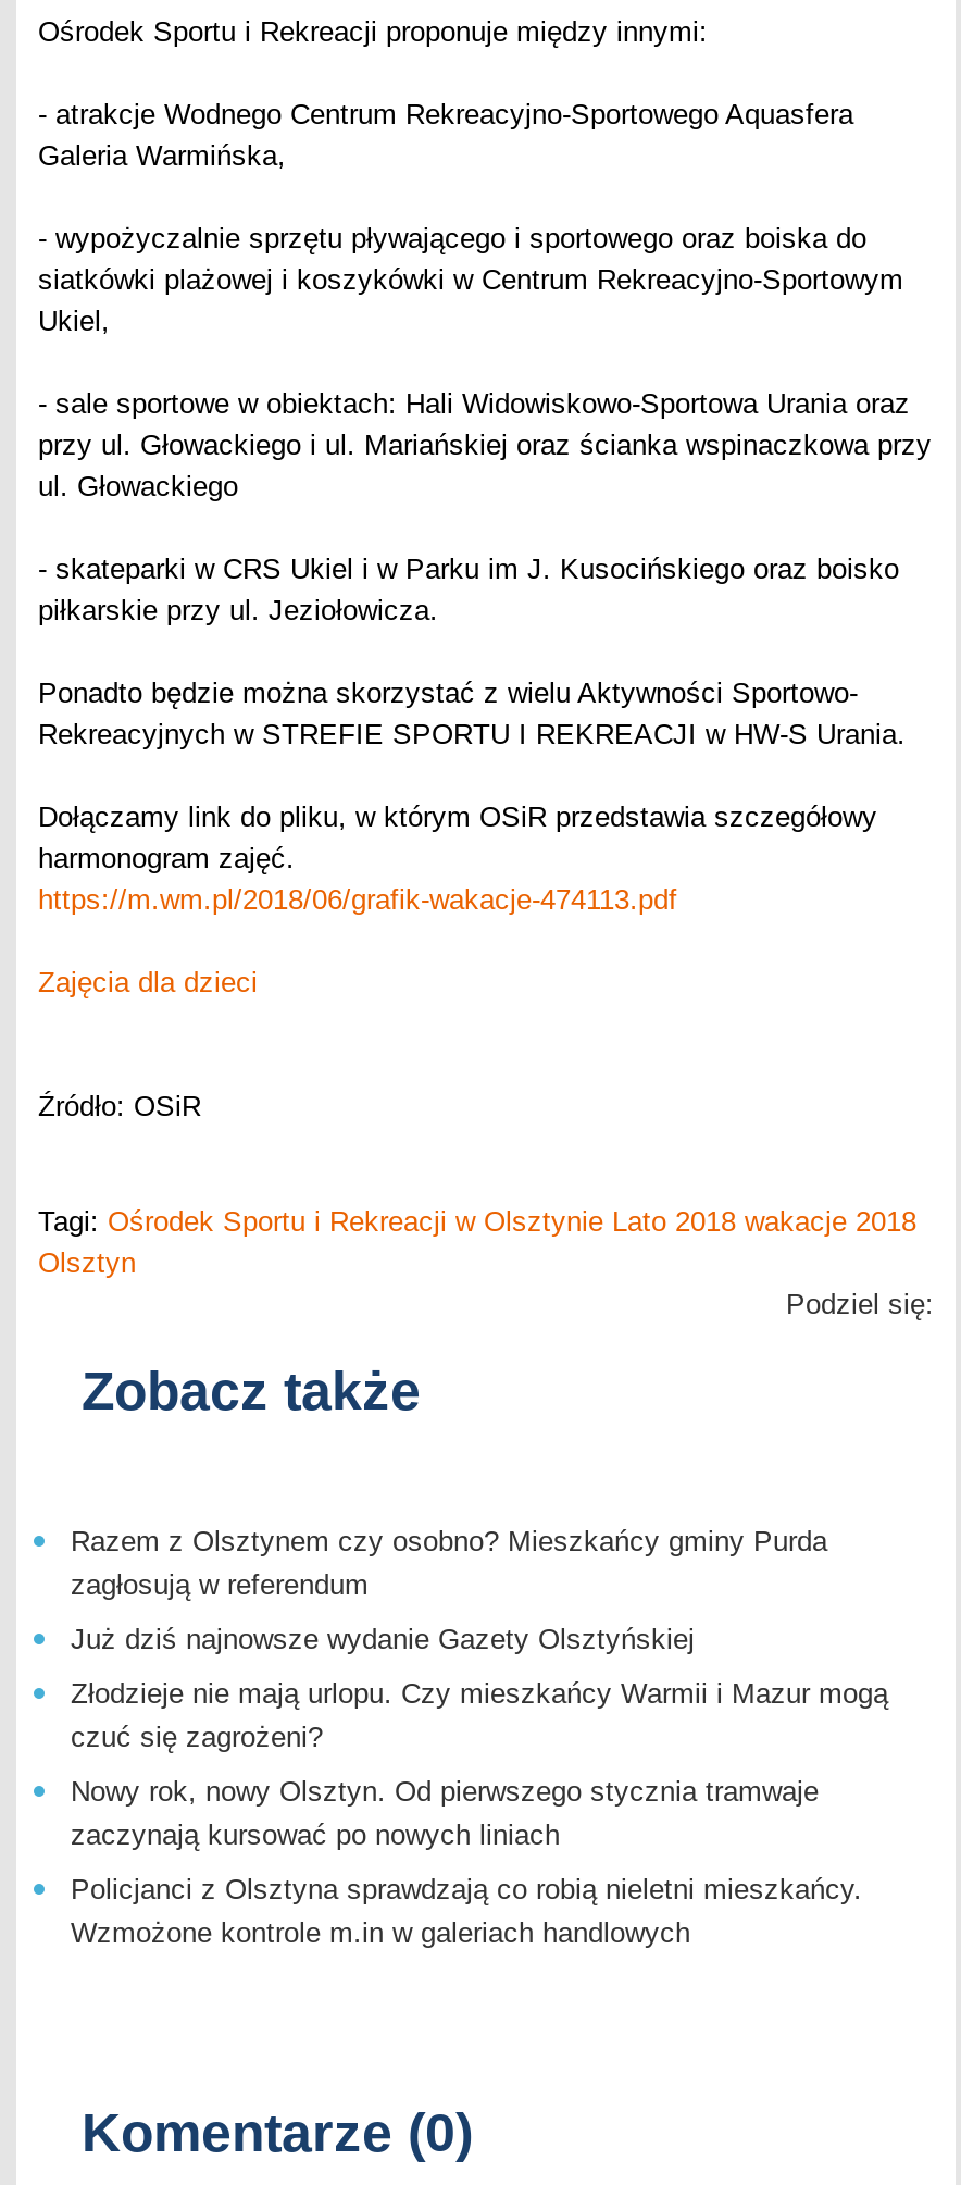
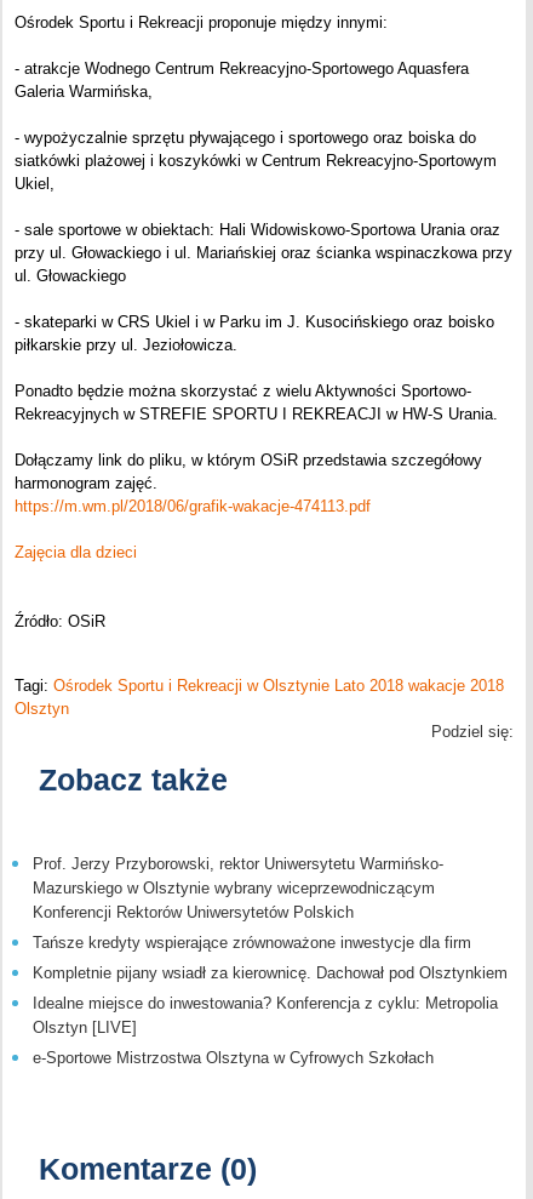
- Razem z Olsztynem czy osobno? Mieszkańcy gminy Purda
- zagłosują w referendum
+ Prof. Jerzy Przyborowski, rektor Uniwersytetu Warmińsko-
+ Mazurskiego w Olsztynie wybrany wiceprzewodniczącym
+ Konferencji Rektorów Uniwersytetów Polskich

- Już dziś najnowsze wydanie Gazety Olsztyńskiej
+ Tańsze kredyty wspierające zrównoważone inwestycje dla firm

- Złodzieje nie mają urlopu. Czy mieszkańcy Warmii i Mazur mogą
- czuć się zagrożeni?
+ Kompletnie pijany wsiadł za kierownicę. Dachował pod Olsztynkiem

- Nowy rok, nowy Olsztyn. Od pierwszego stycznia tramwaje
- zaczynają kursować po nowych liniach
+ Idealne miejsce do inwestowania? Konferencja z cyklu: Metropolia
+ Olsztyn [LIVE]

- Policjanci z Olsztyna sprawdzają co robią nieletni mieszkańcy.
- Wzmożone kontrole m.in w galeriach handlowych
+ e-Sportowe Mistrzostwa Olsztyna w Cyfrowych Szkołach
